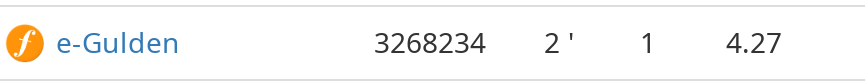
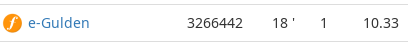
- 3268234
+ 3266442

- 2 '
+ 18 '

- 4.27
+ 10.33
